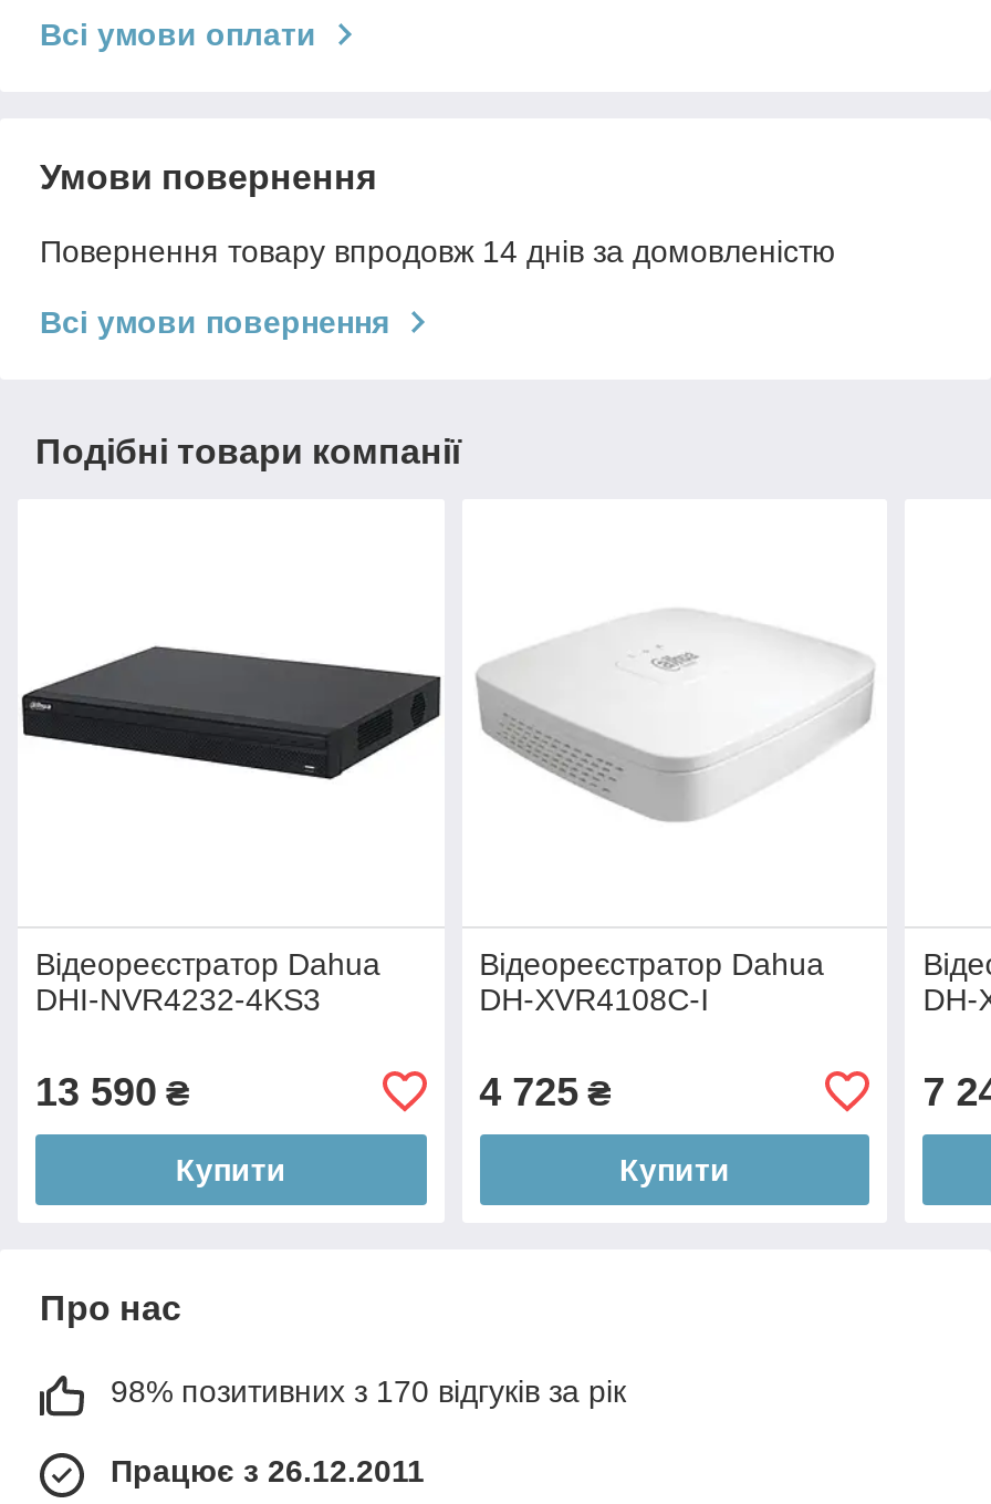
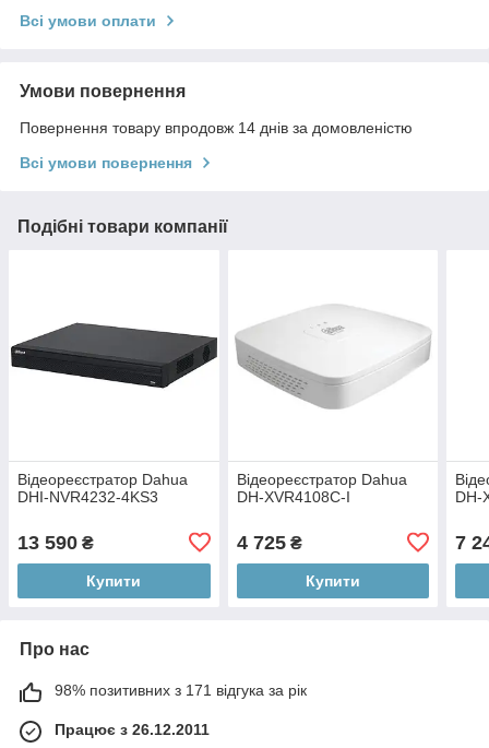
- 98% позитивних з 170 відгуків за рік
+ 98% позитивних з 171 відгука за рік
